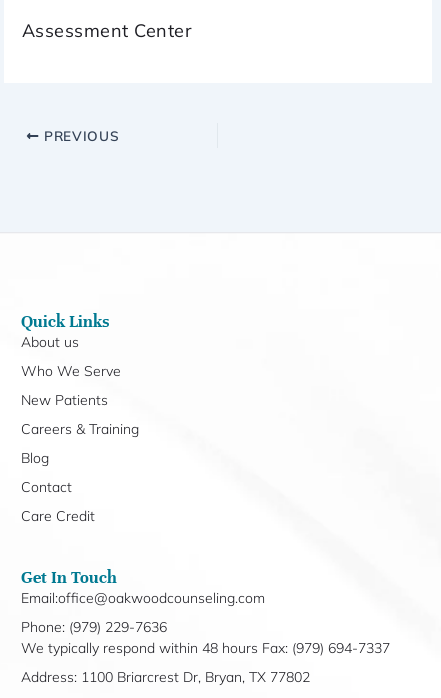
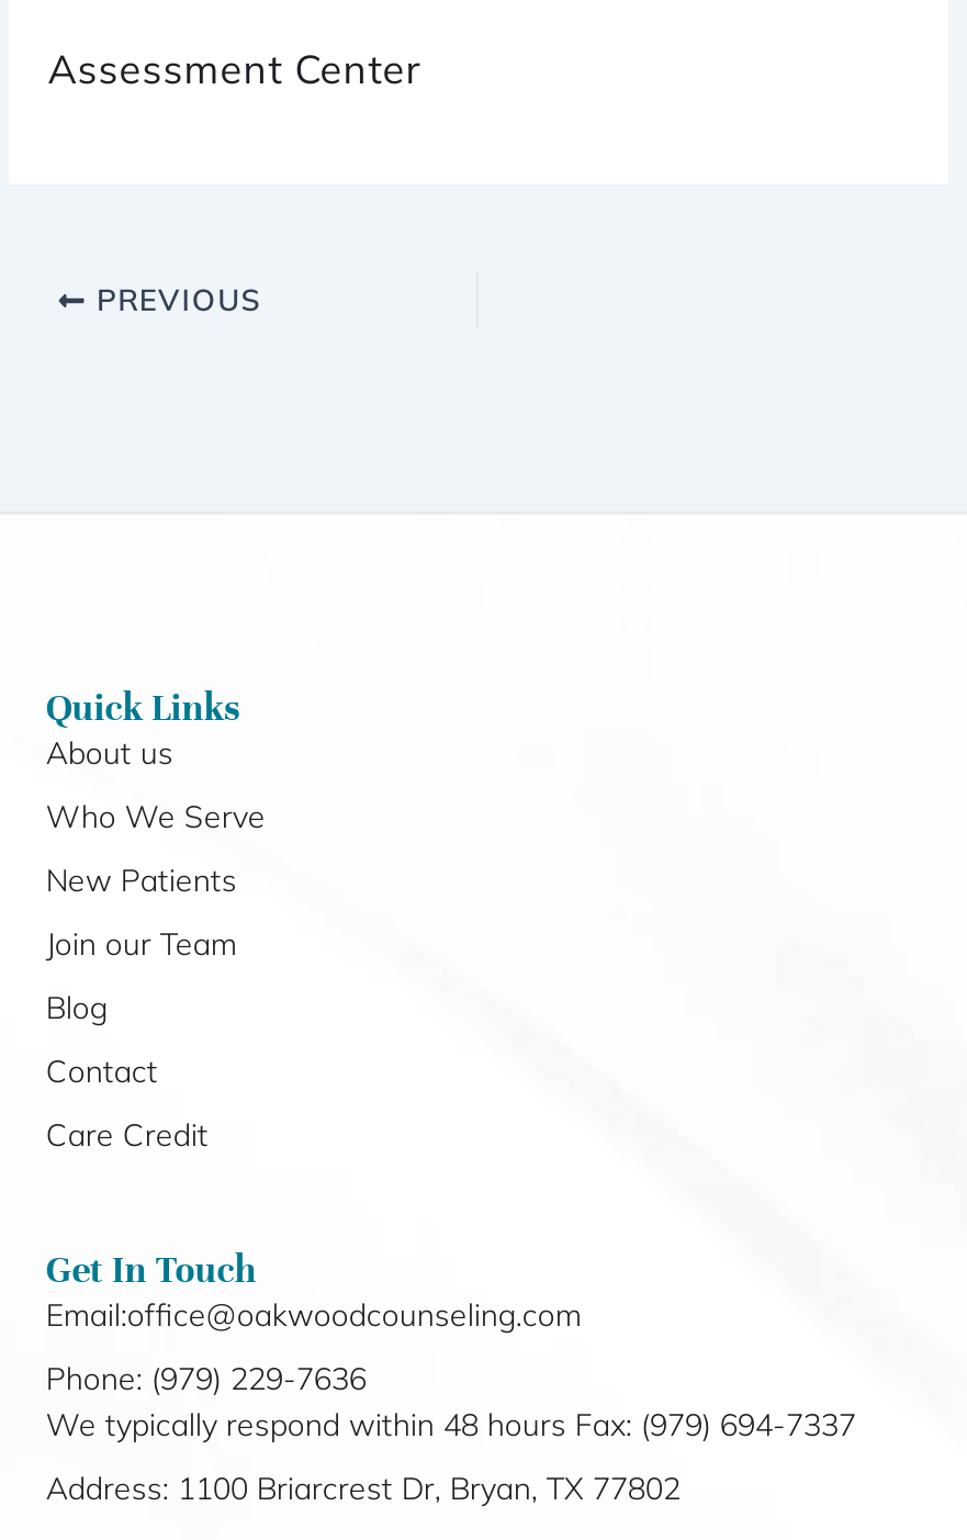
- Careers & Training
+ Join our Team
